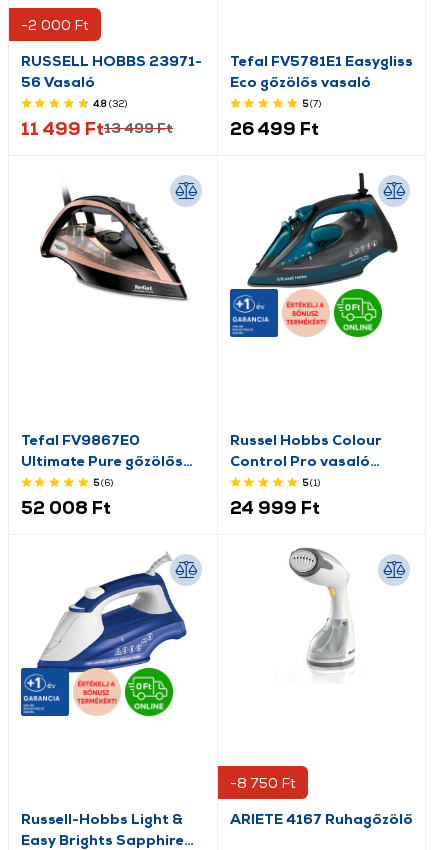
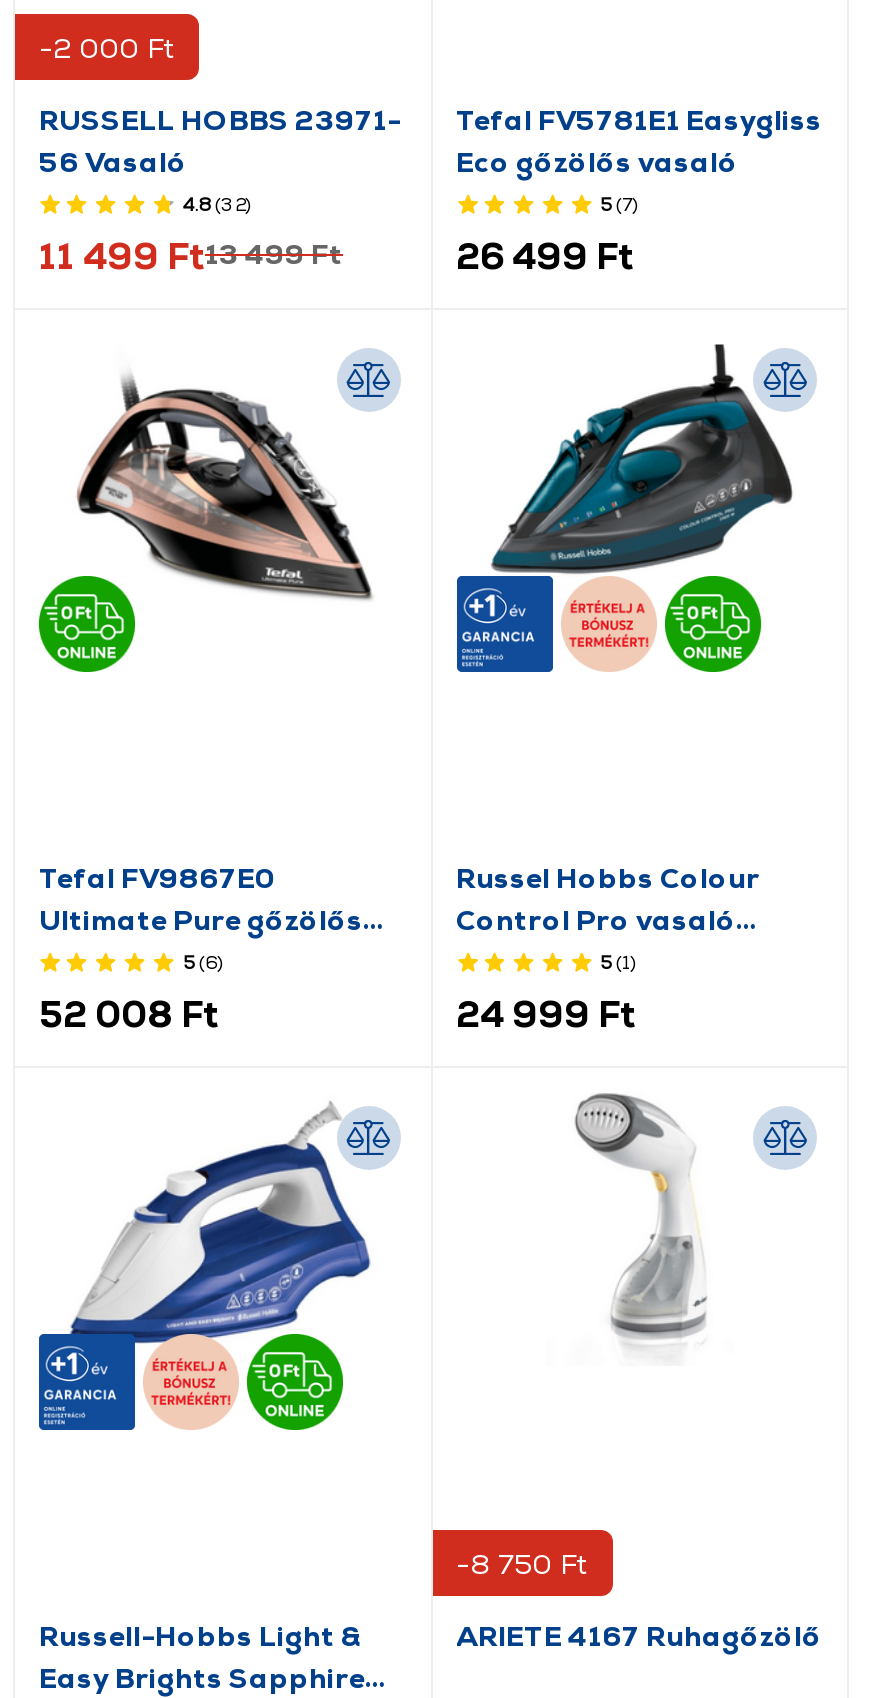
+ [image]
